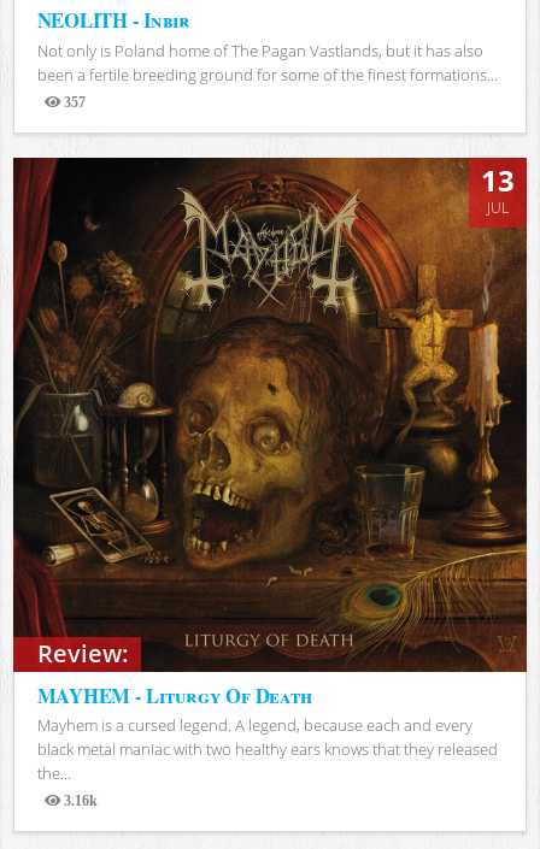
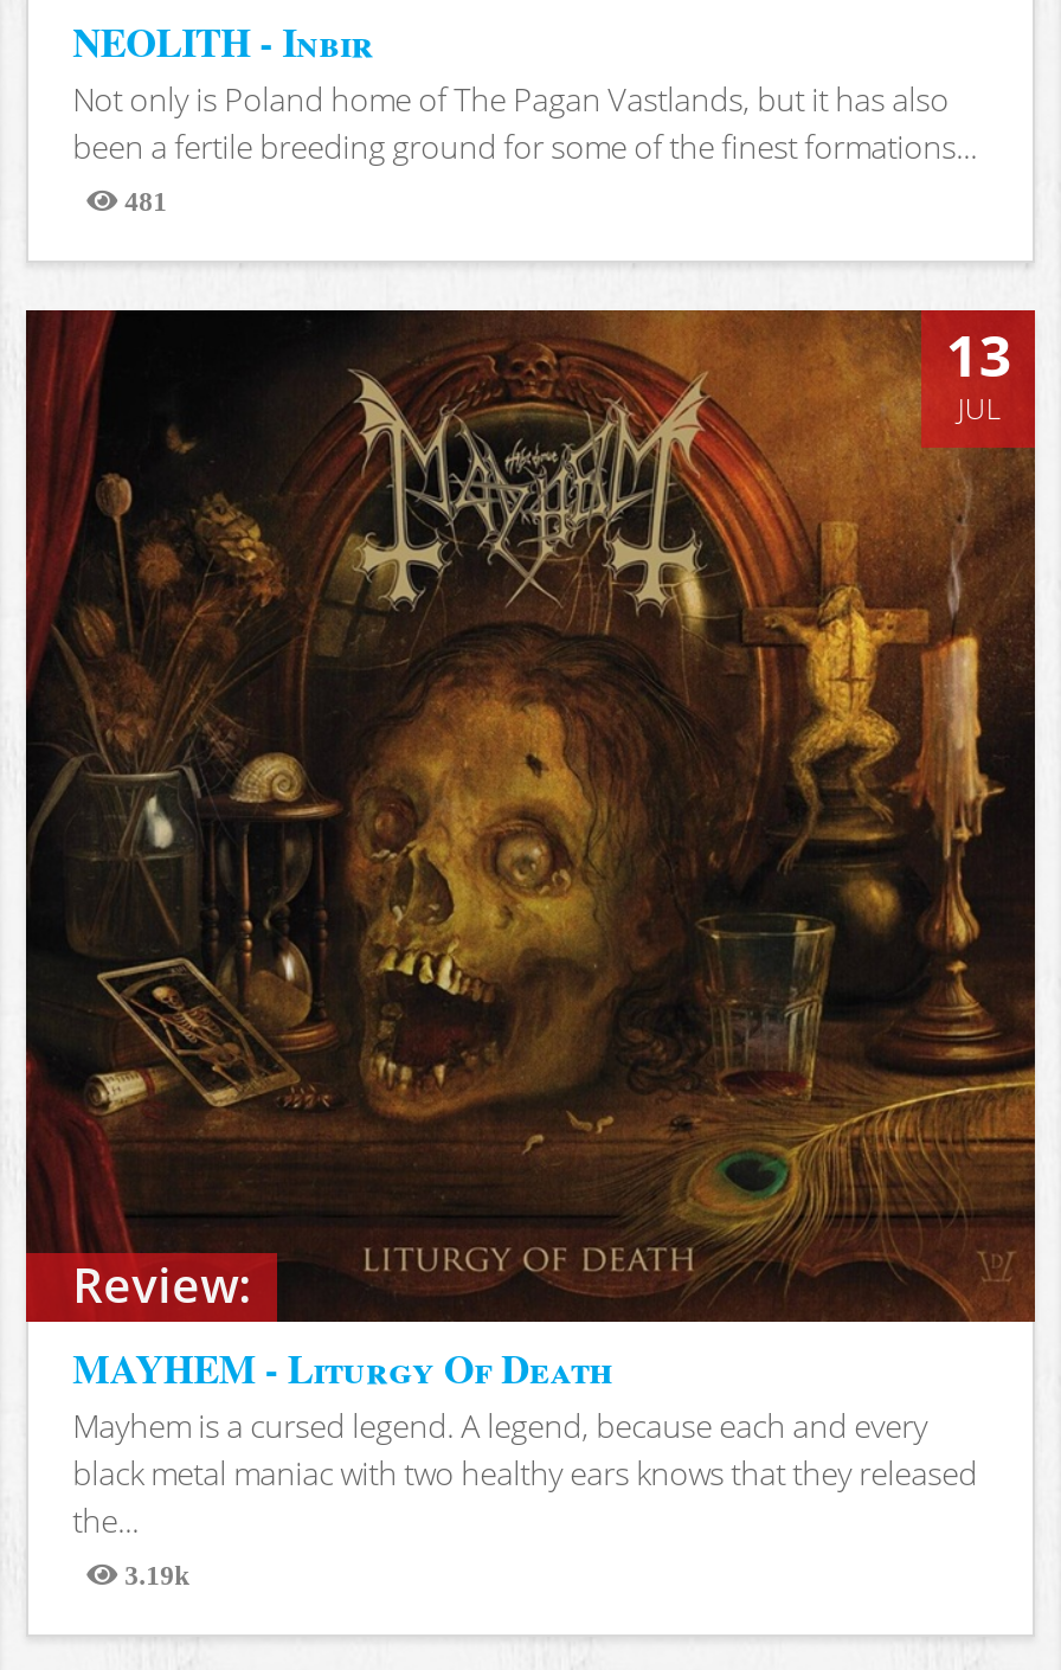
- 357
+ 481

- 3.16k
+ 3.19k
